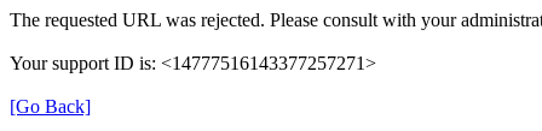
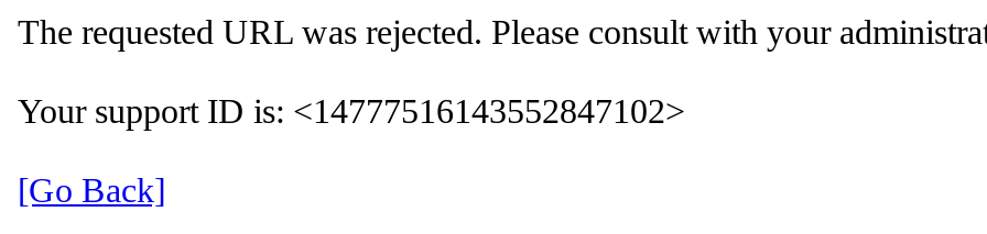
- Your support ID is: <14777516143377257271>
+ Your support ID is: <14777516143552847102>
